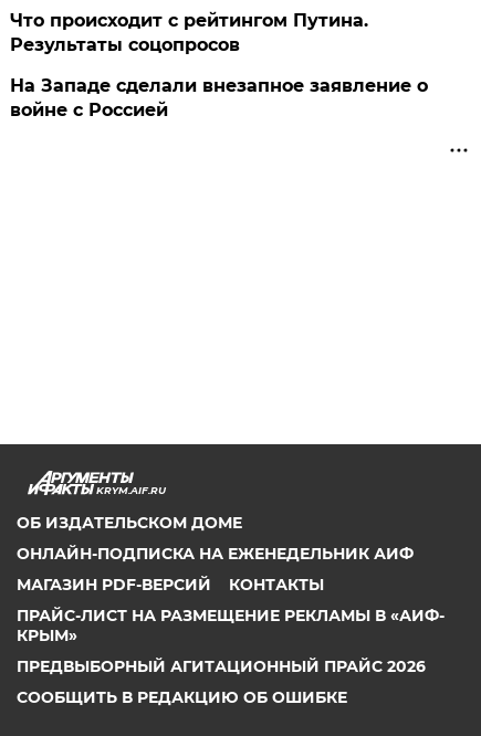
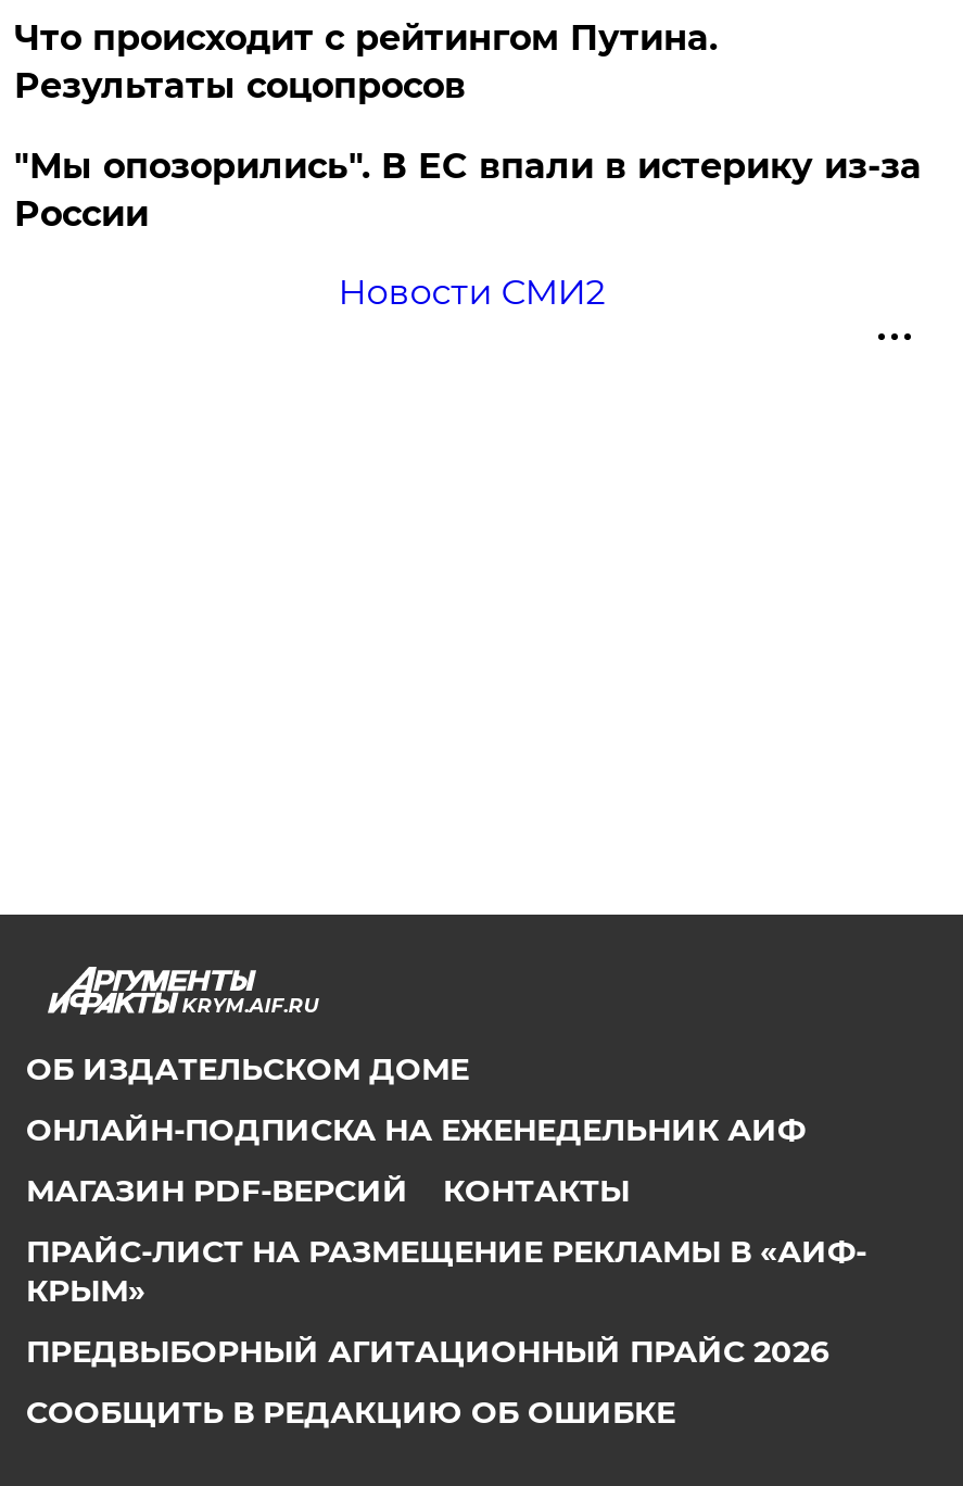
- На Западе сделали внезапное заявление о
- войне с Россией
+ "Мы опозорились". В ЕС впали в истерику из-за
+ России
+ Новости СМИ2
